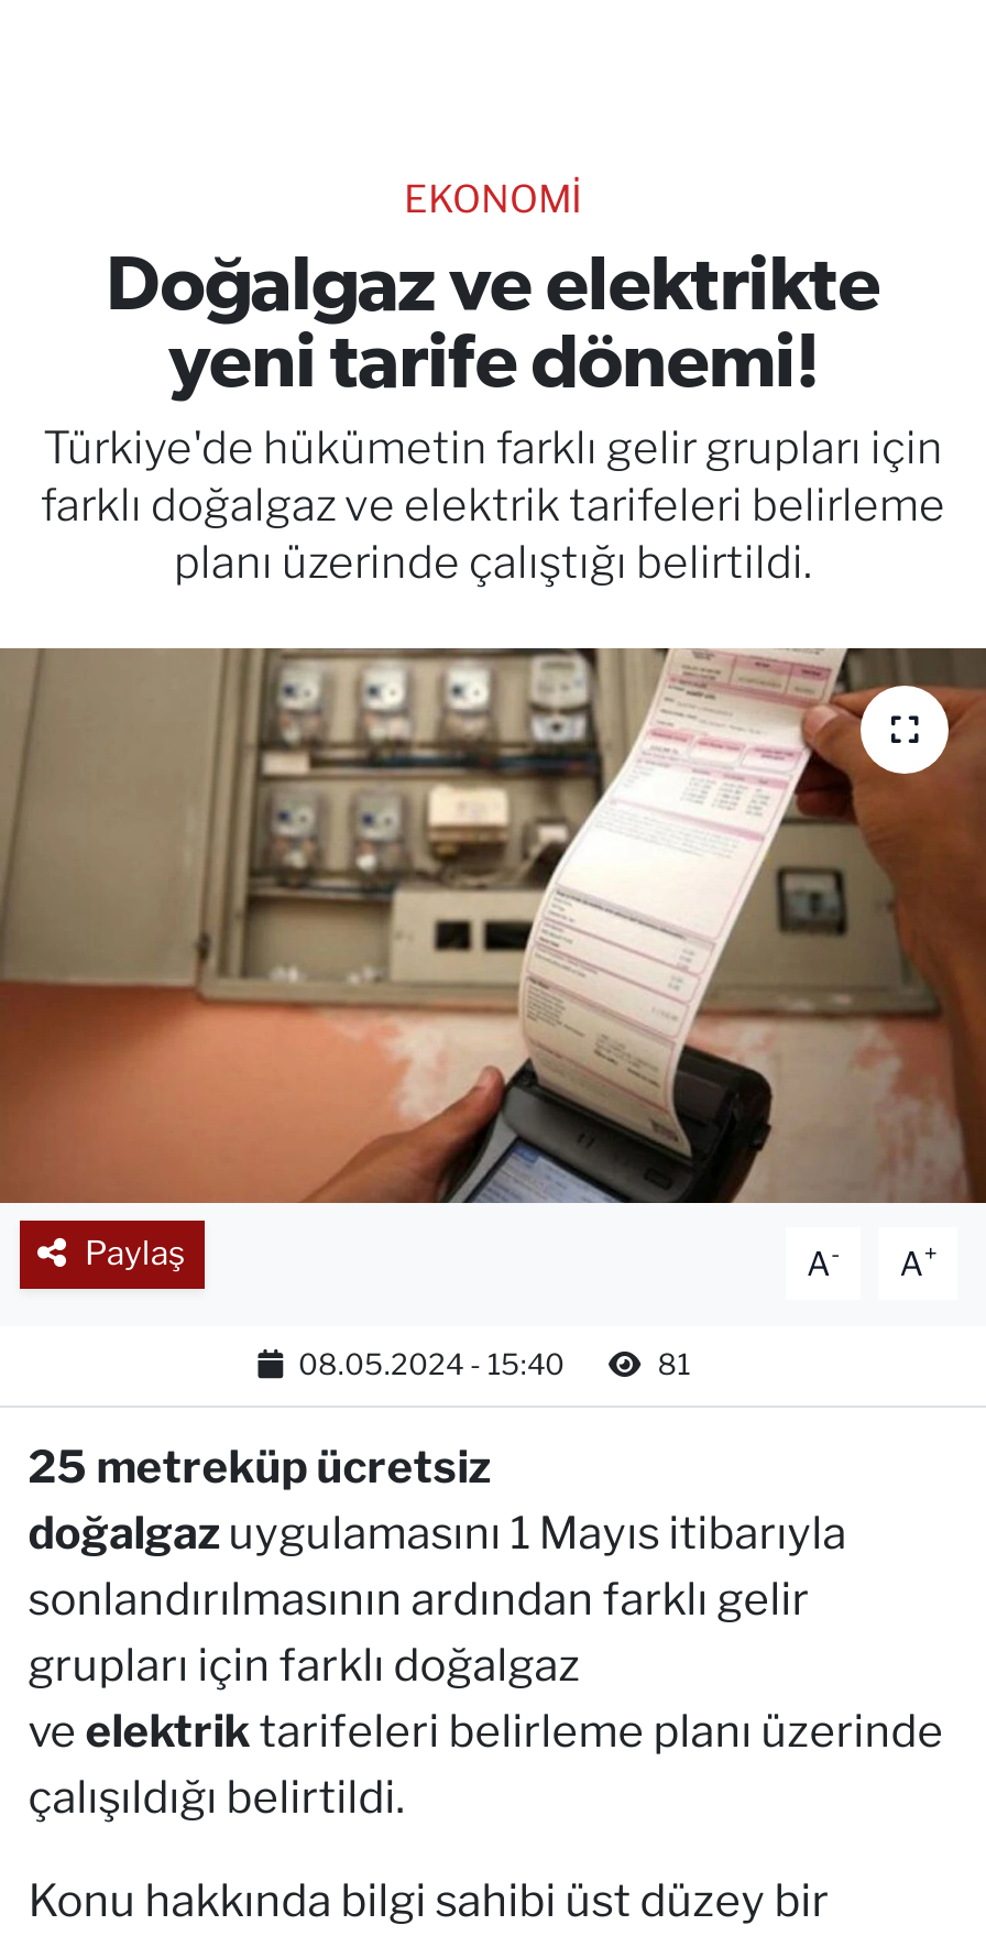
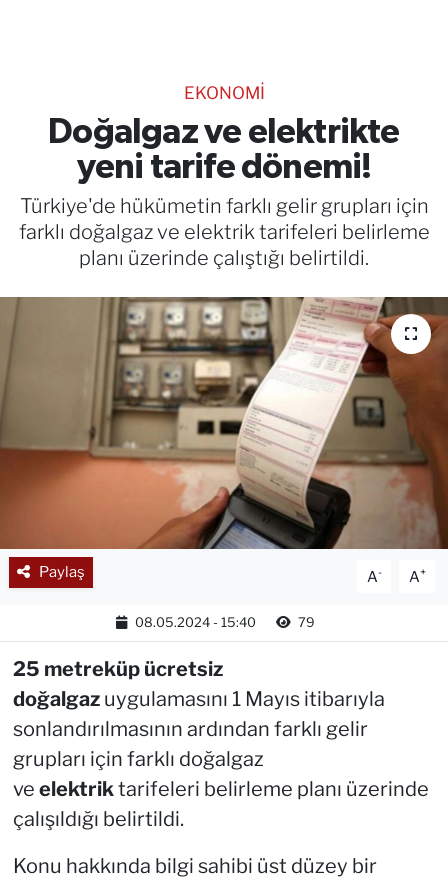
- 81
+ 79
